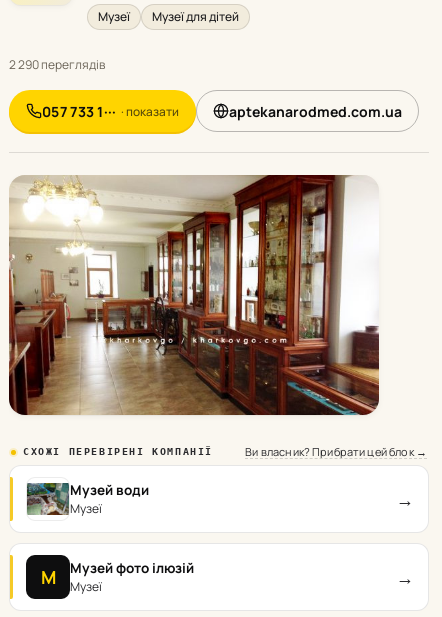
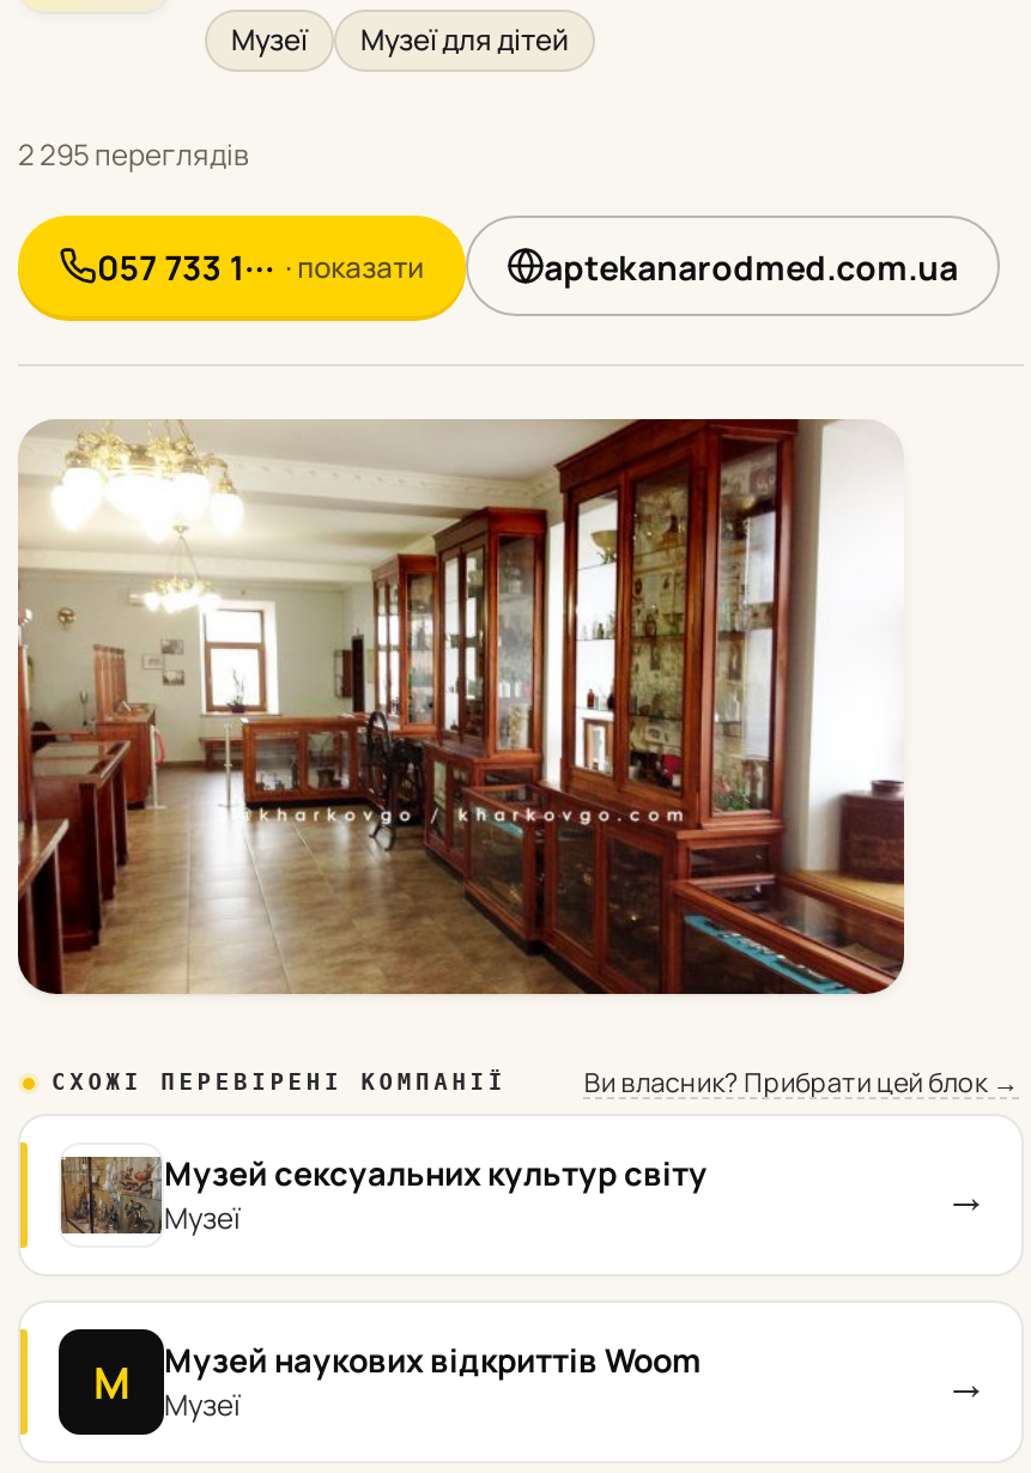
- 2 290 переглядів
+ 2 295 переглядів

- [image]
- Музей води
+ [image]
+ Музей сексуальних культур світу

- Музей фото ілюзій
+ Музей наукових відкриттів Woom
